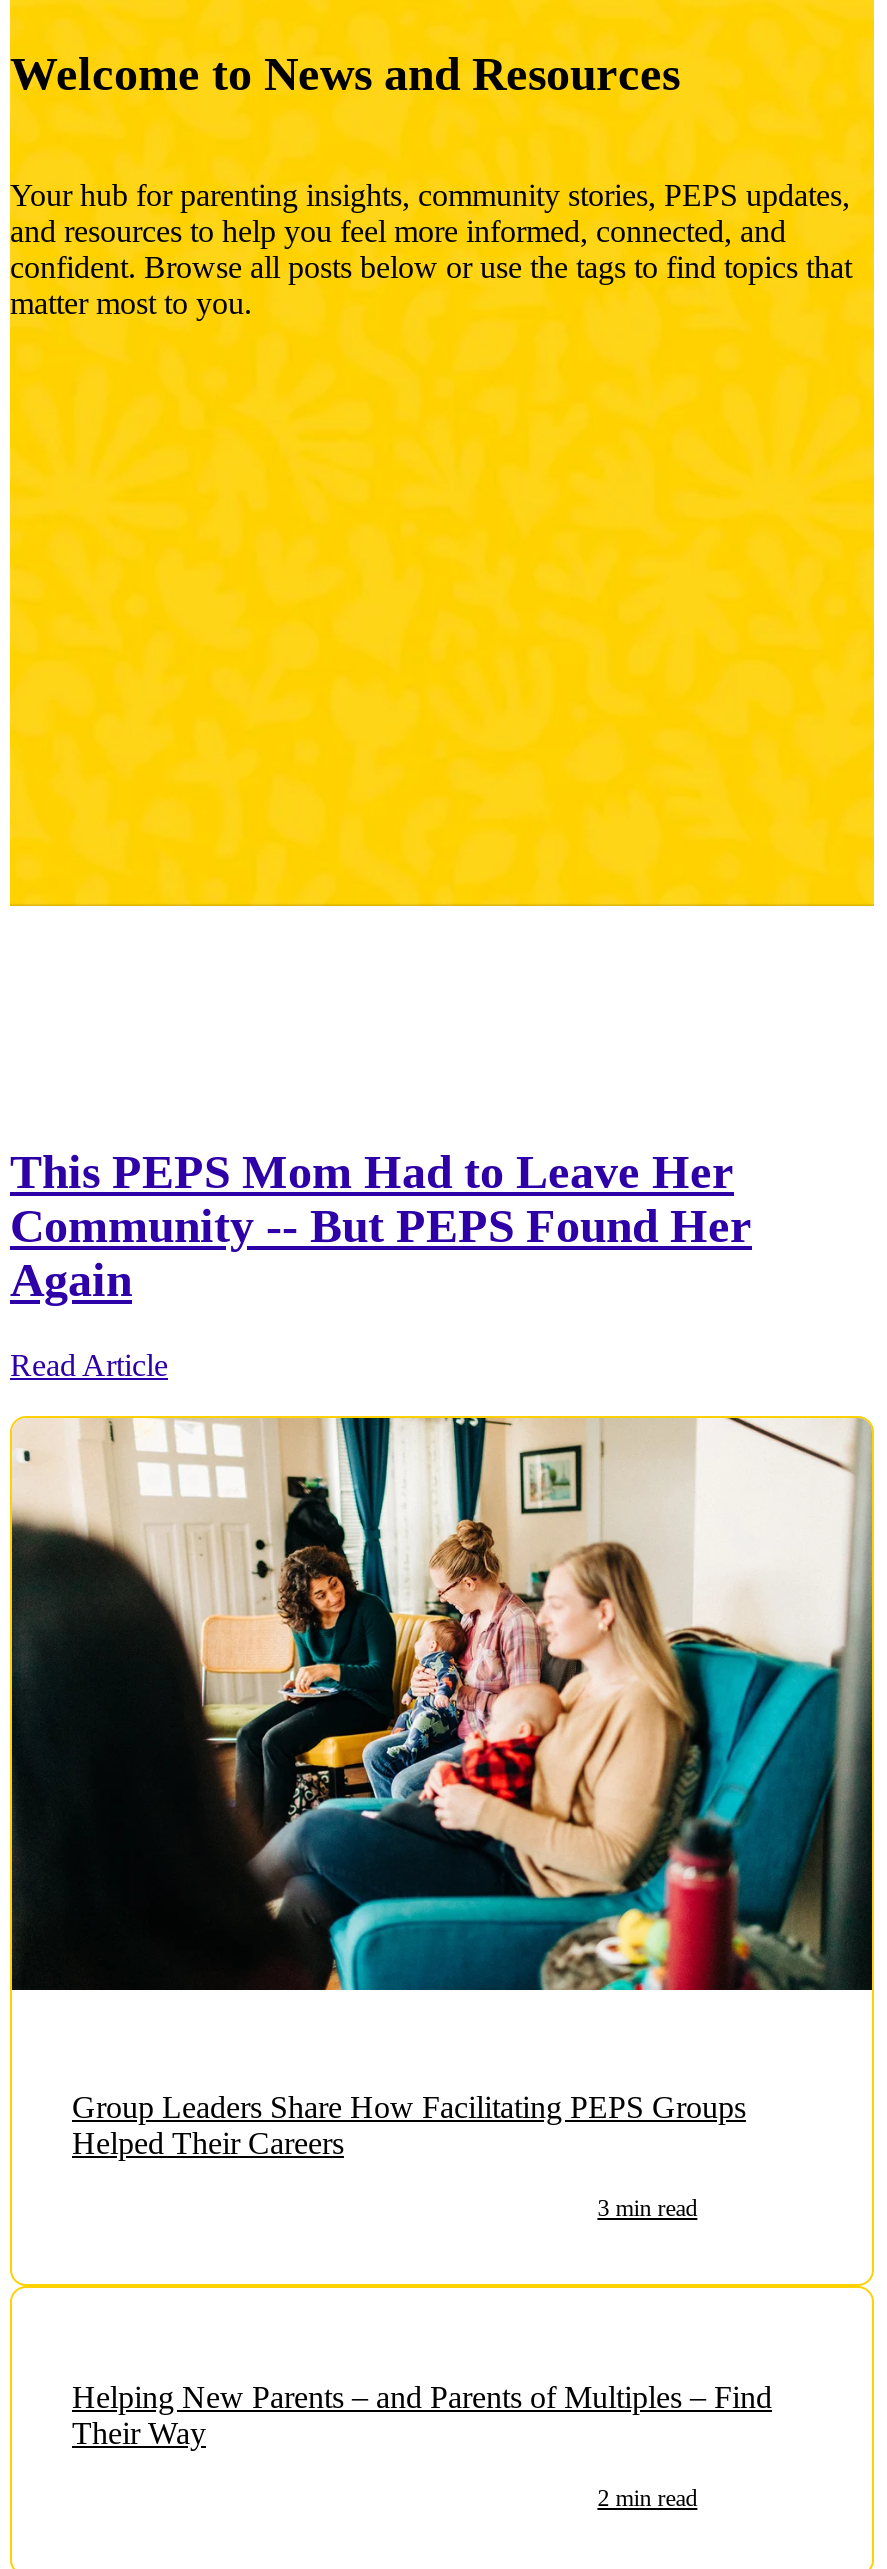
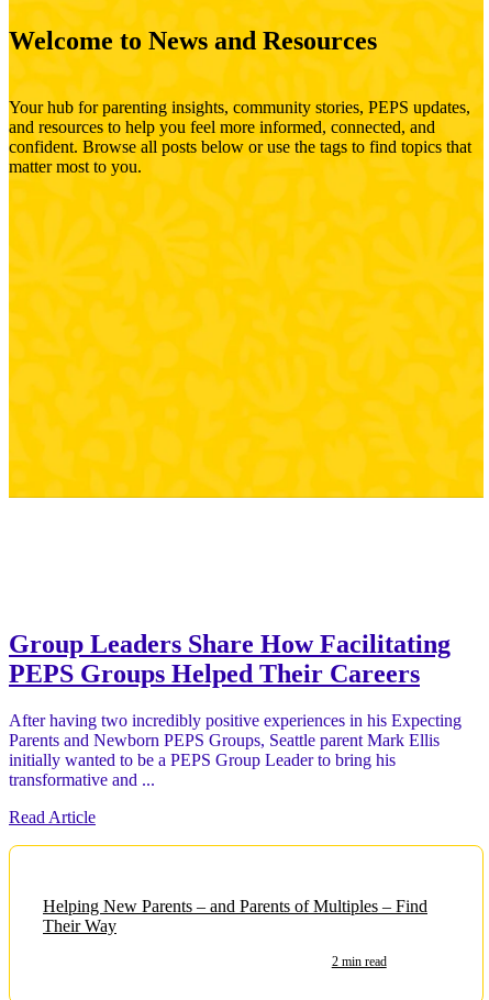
- This PEPS Mom Had to Leave Her
- Community -- But PEPS Found Her
- Again
+ Group Leaders Share How Facilitating
+ PEPS Groups Helped Their Careers
+ After having two incredibly positive experiences in his Expecting
+ Parents and Newborn PEPS Groups, Seattle parent Mark Ellis
+ initially wanted to be a PEPS Group Leader to bring his
+ transformative and ...

moved down: Read Article

- [image]

- Group Leaders Share How Facilitating PEPS Groups
- Helped Their Careers
- 3 min read
